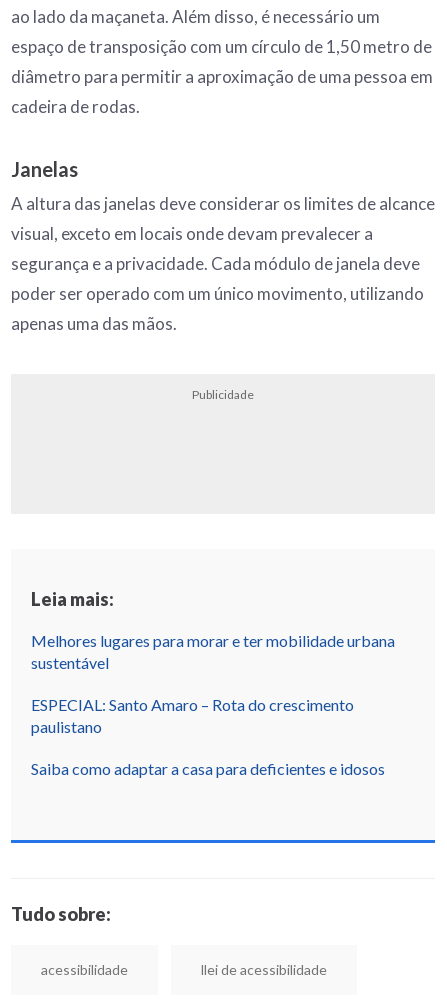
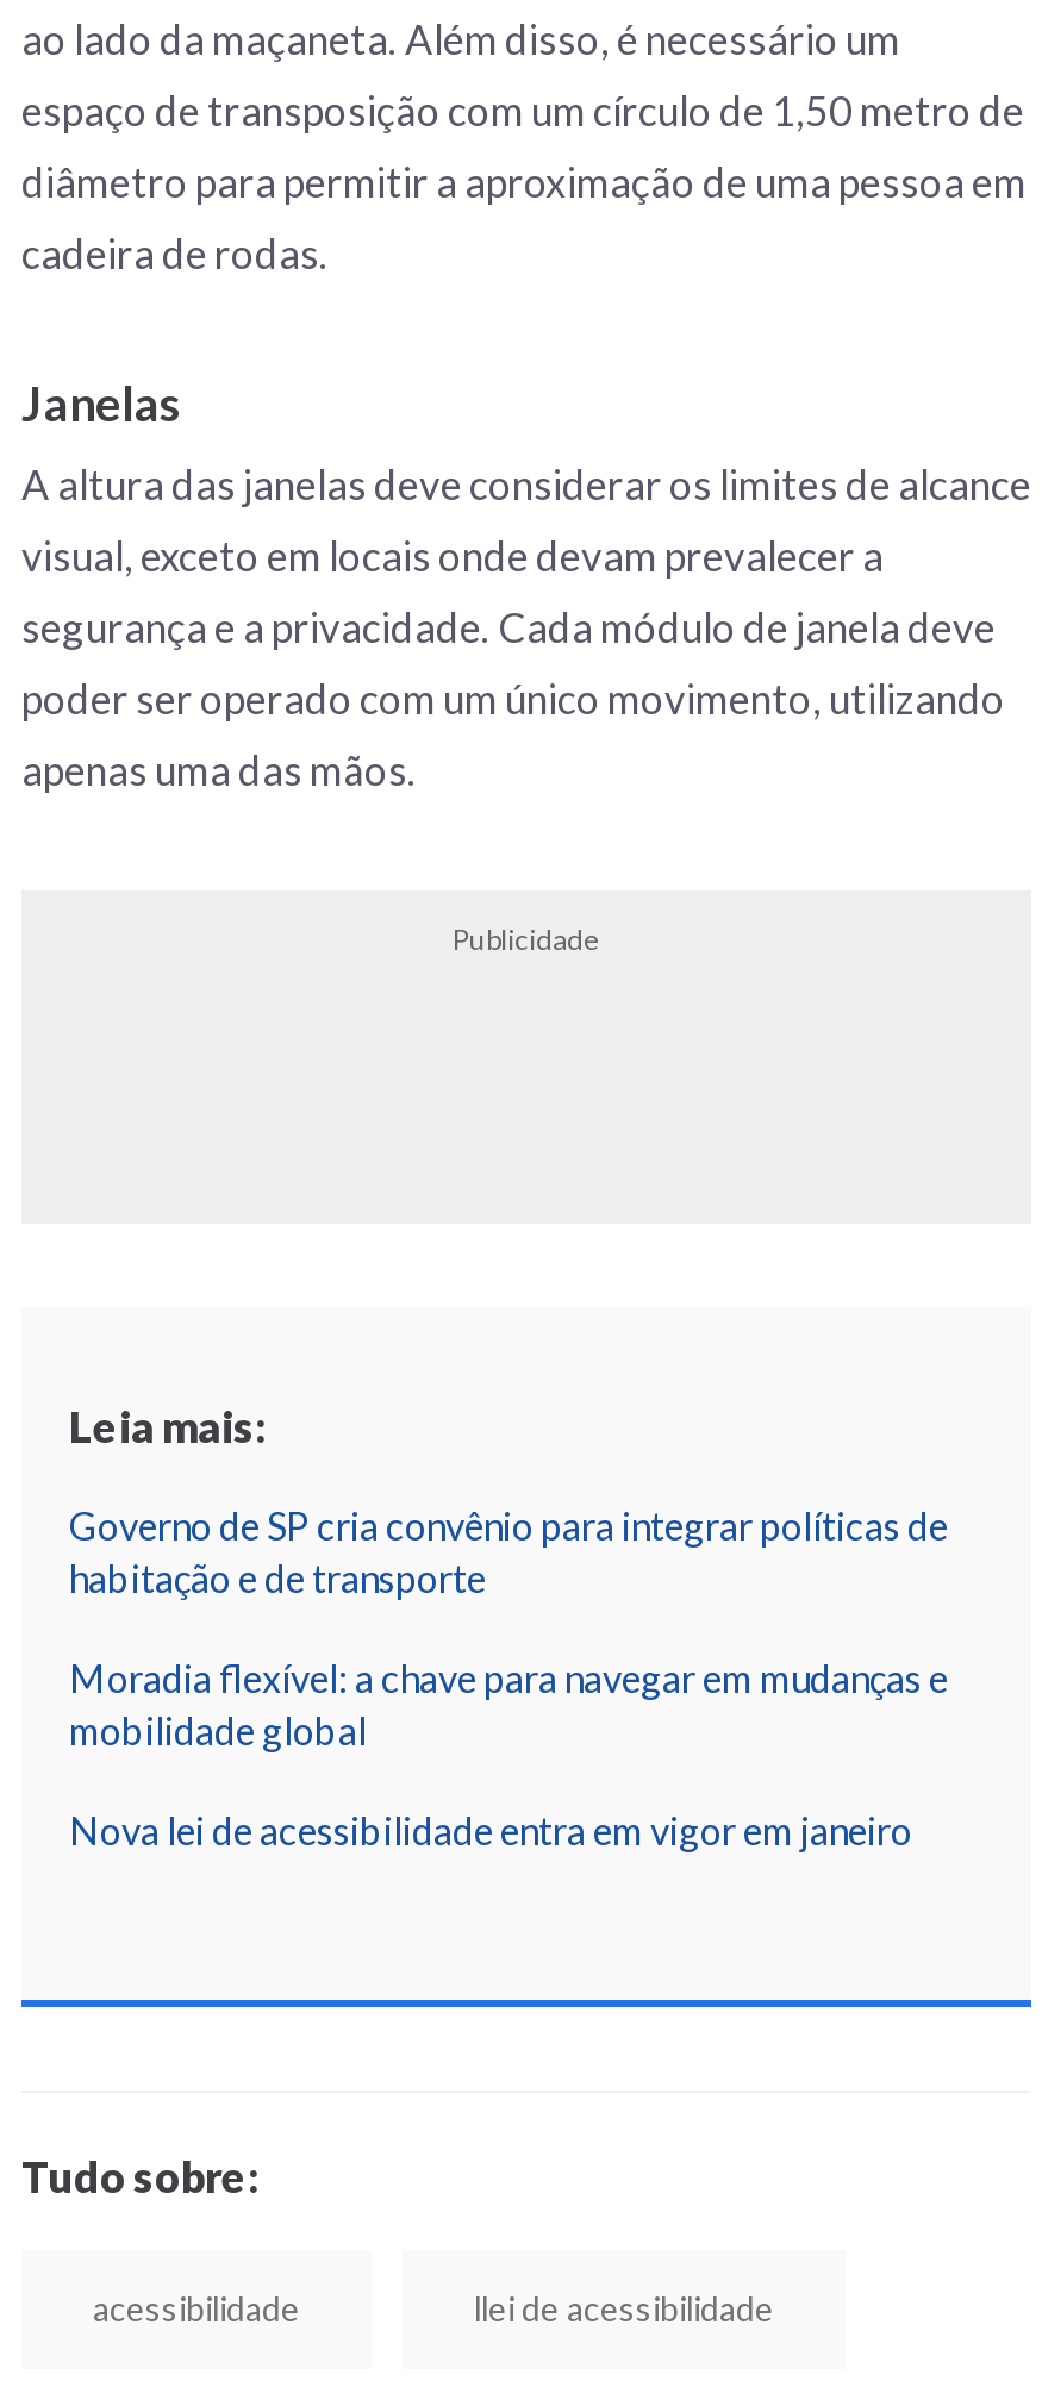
- Melhores lugares para morar e ter mobilidade urbana
- sustentável
+ Governo de SP cria convênio para integrar políticas de
+ habitação e de transporte

- ESPECIAL: Santo Amaro – Rota do crescimento
- paulistano
+ Moradia flexível: a chave para navegar em mudanças e
+ mobilidade global

- Saiba como adaptar a casa para deficientes e idosos
+ Nova lei de acessibilidade entra em vigor em janeiro
